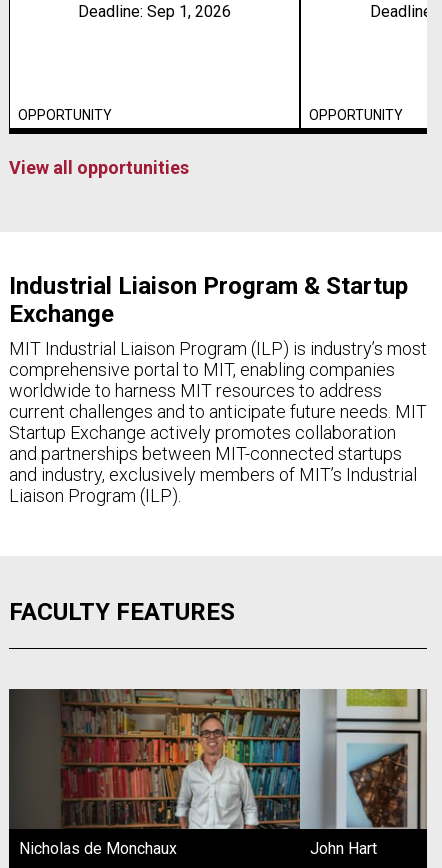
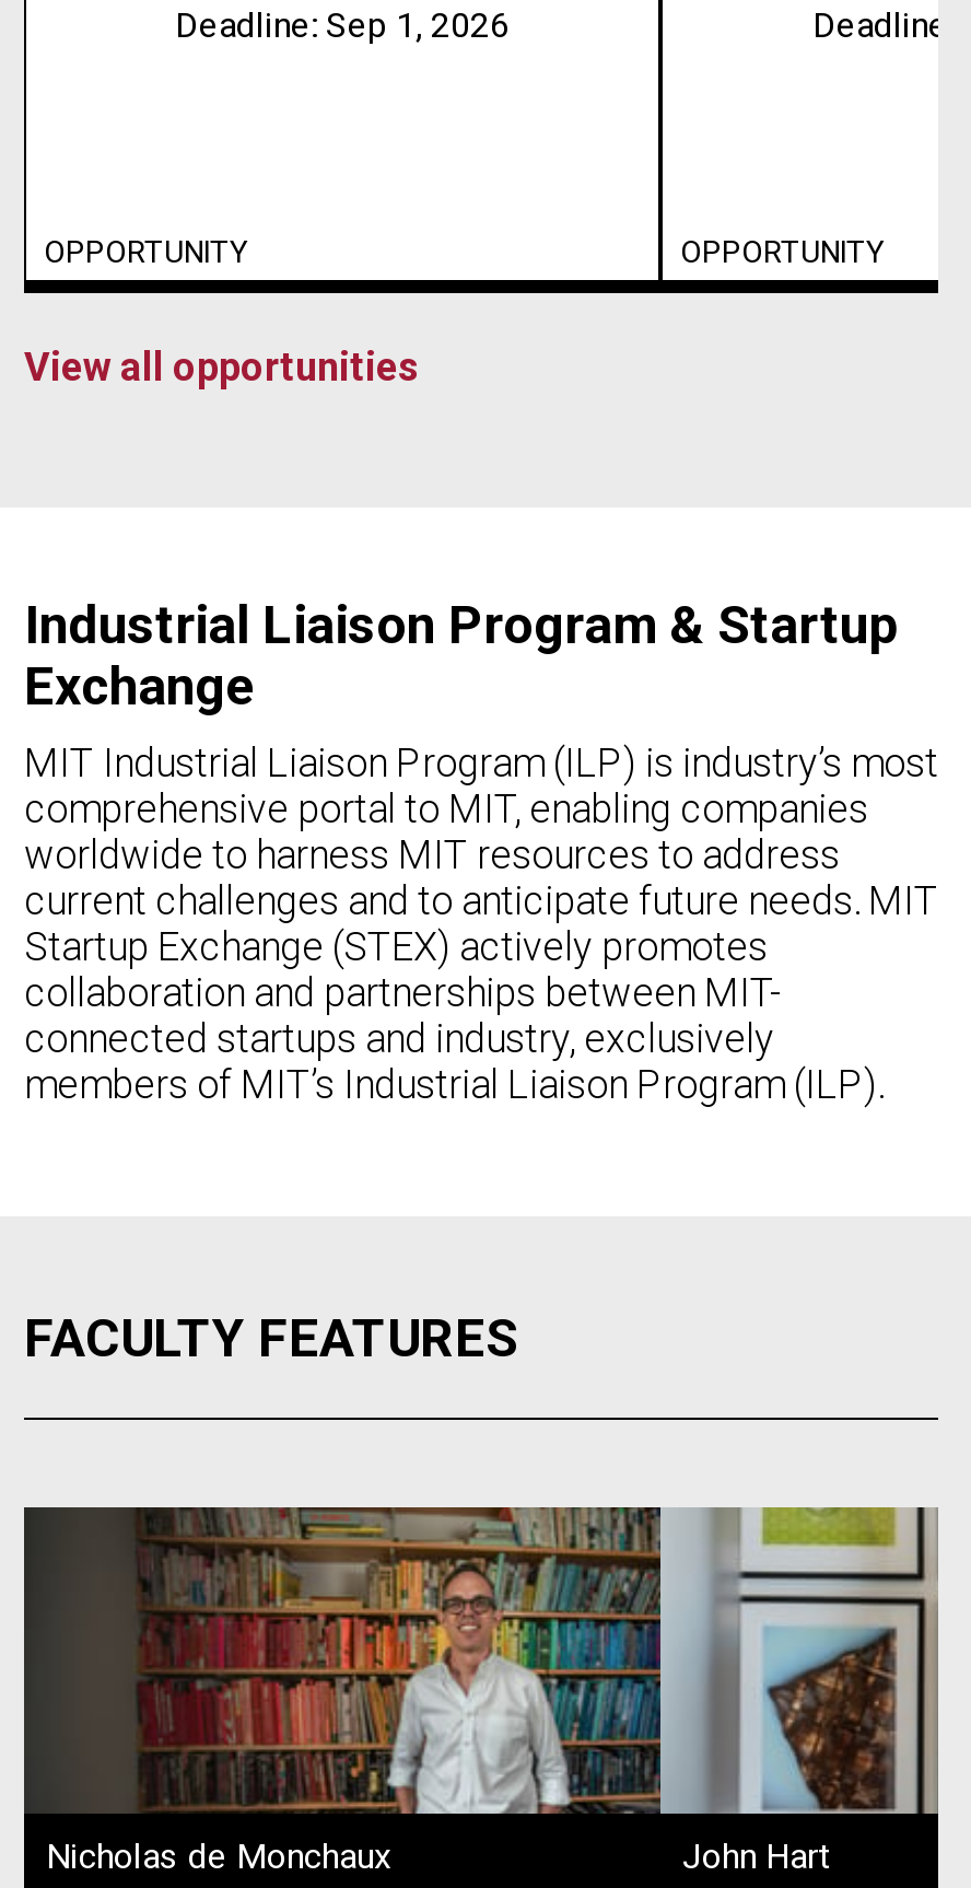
- Startup Exchange actively promotes collaboration
- and partnerships between MIT-connected startups
- and industry, exclusively members of MIT’s Industrial
- Liaison Program (ILP).
+ Startup Exchange (STEX) actively promotes
+ collaboration and partnerships between MIT-
+ connected startups and industry, exclusively
+ members of MIT’s Industrial Liaison Program (ILP).
